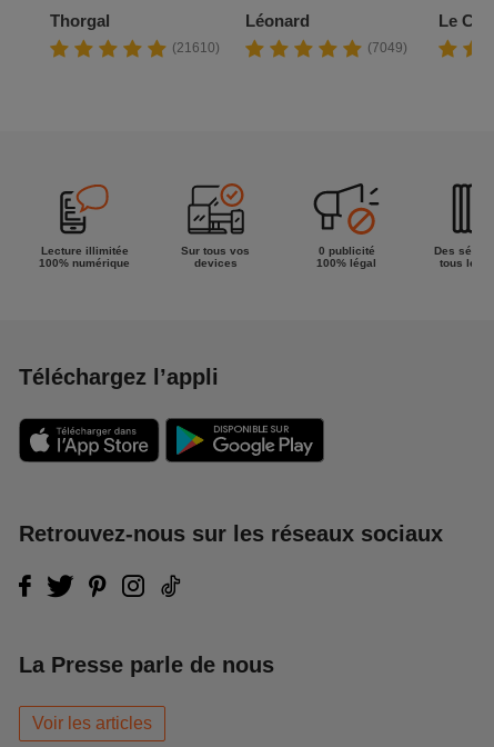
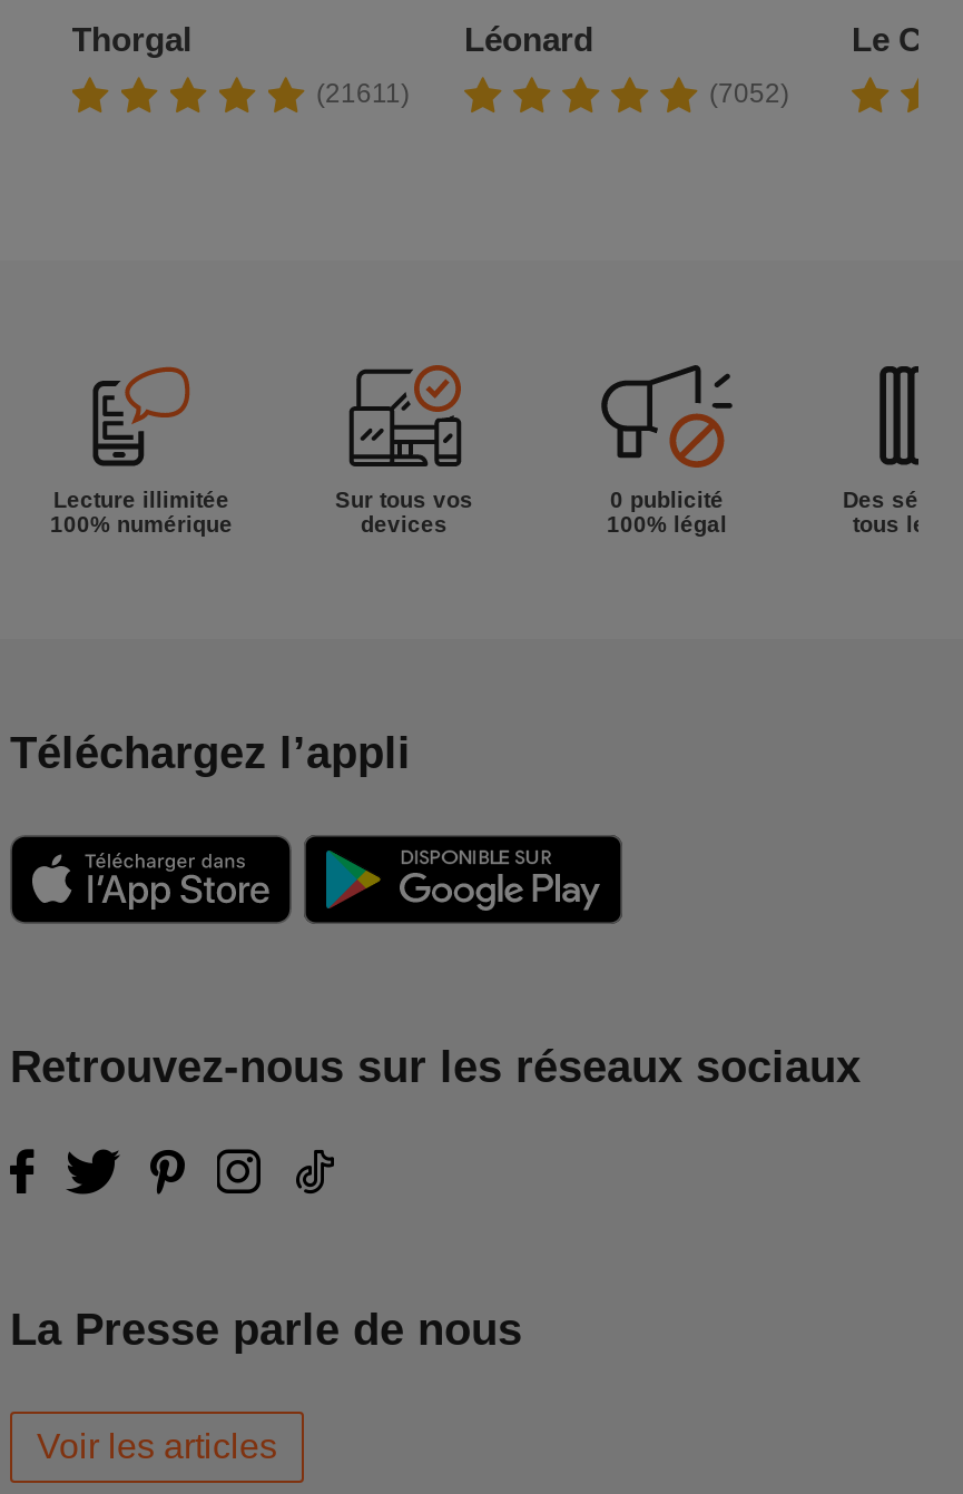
- (21610)
+ (21611)

- (7049)
+ (7052)
